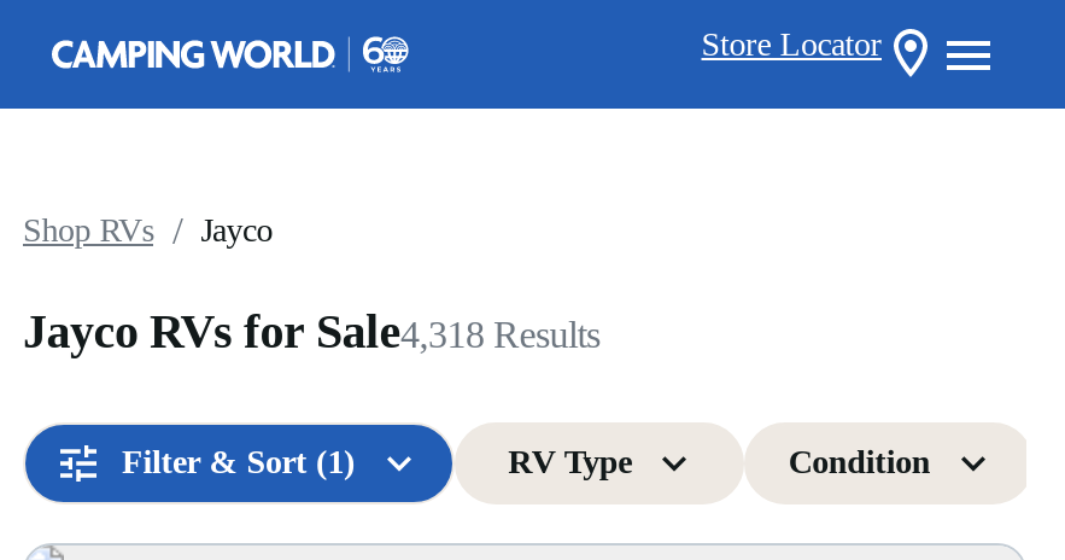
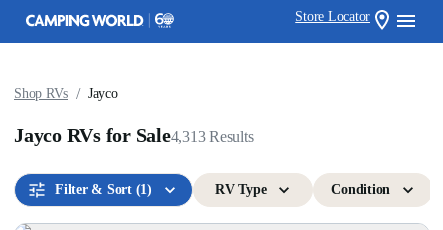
- Jayco RVs for Sale4,318 Results
+ Jayco RVs for Sale4,313 Results
